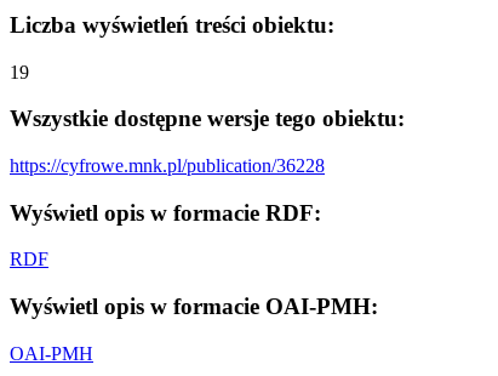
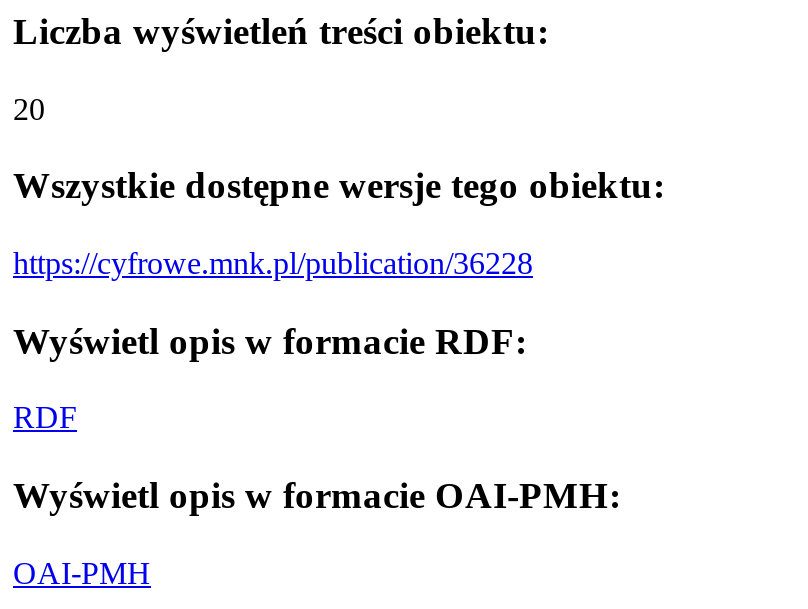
- 19
+ 20
